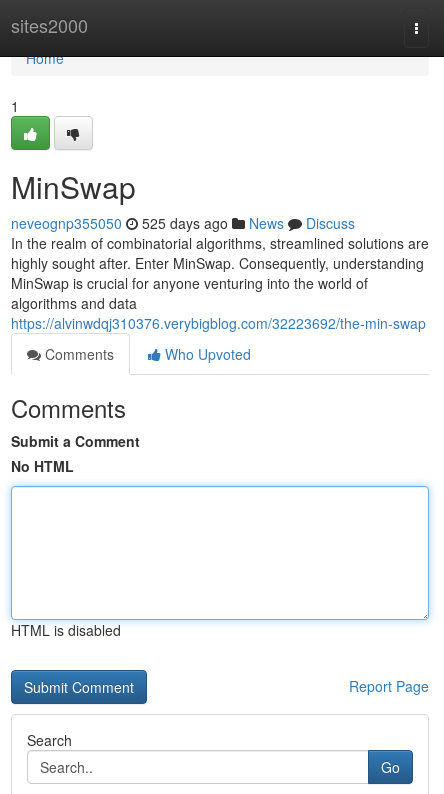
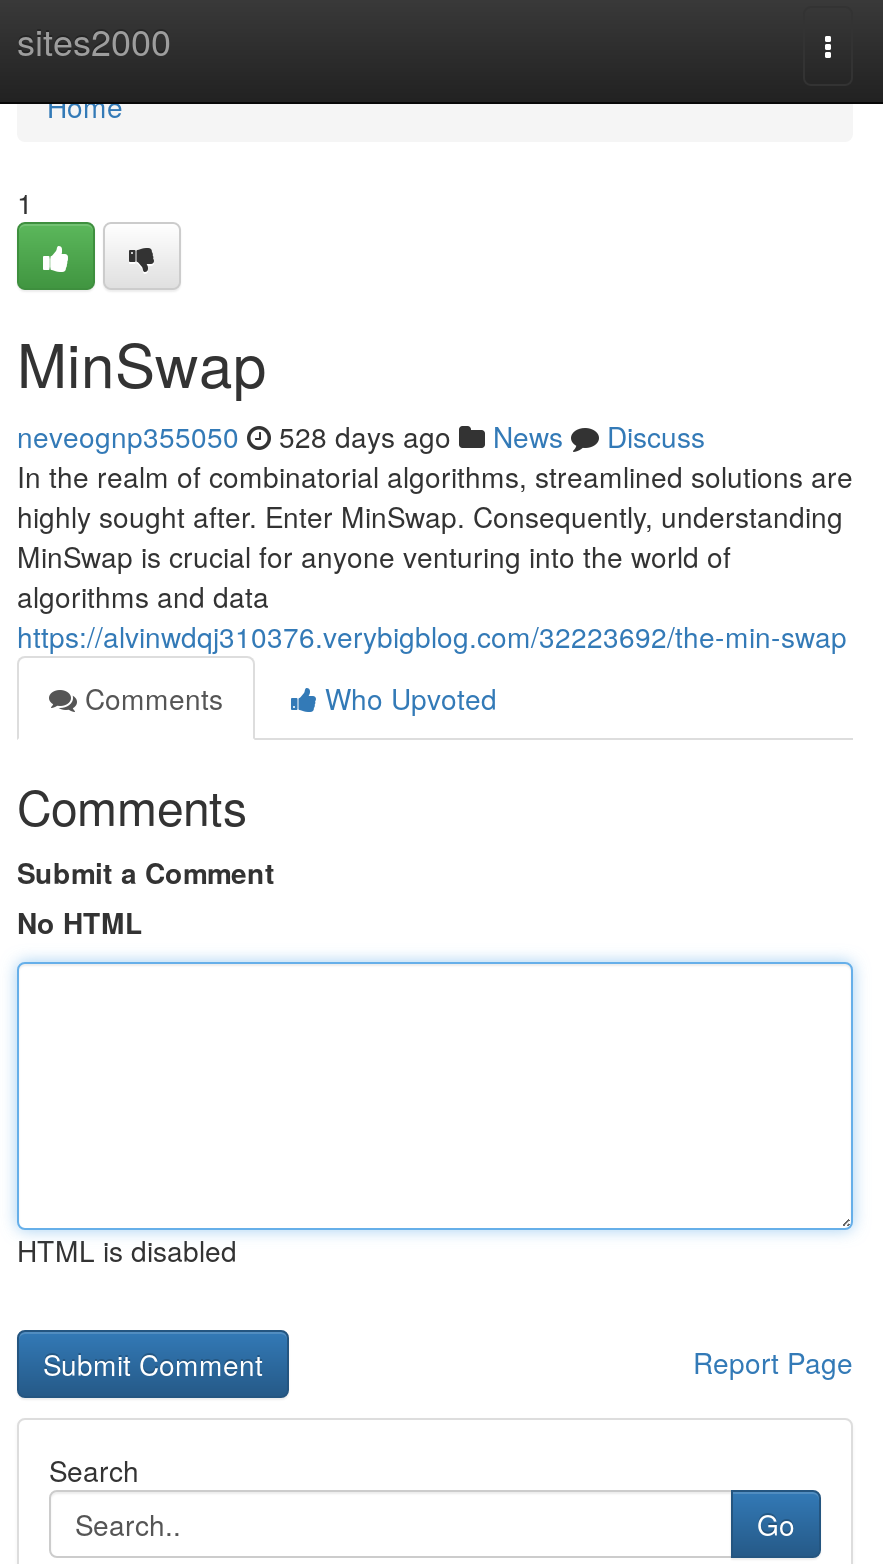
- neveognp355050 525 days ago News Discuss
+ neveognp355050 528 days ago News Discuss
